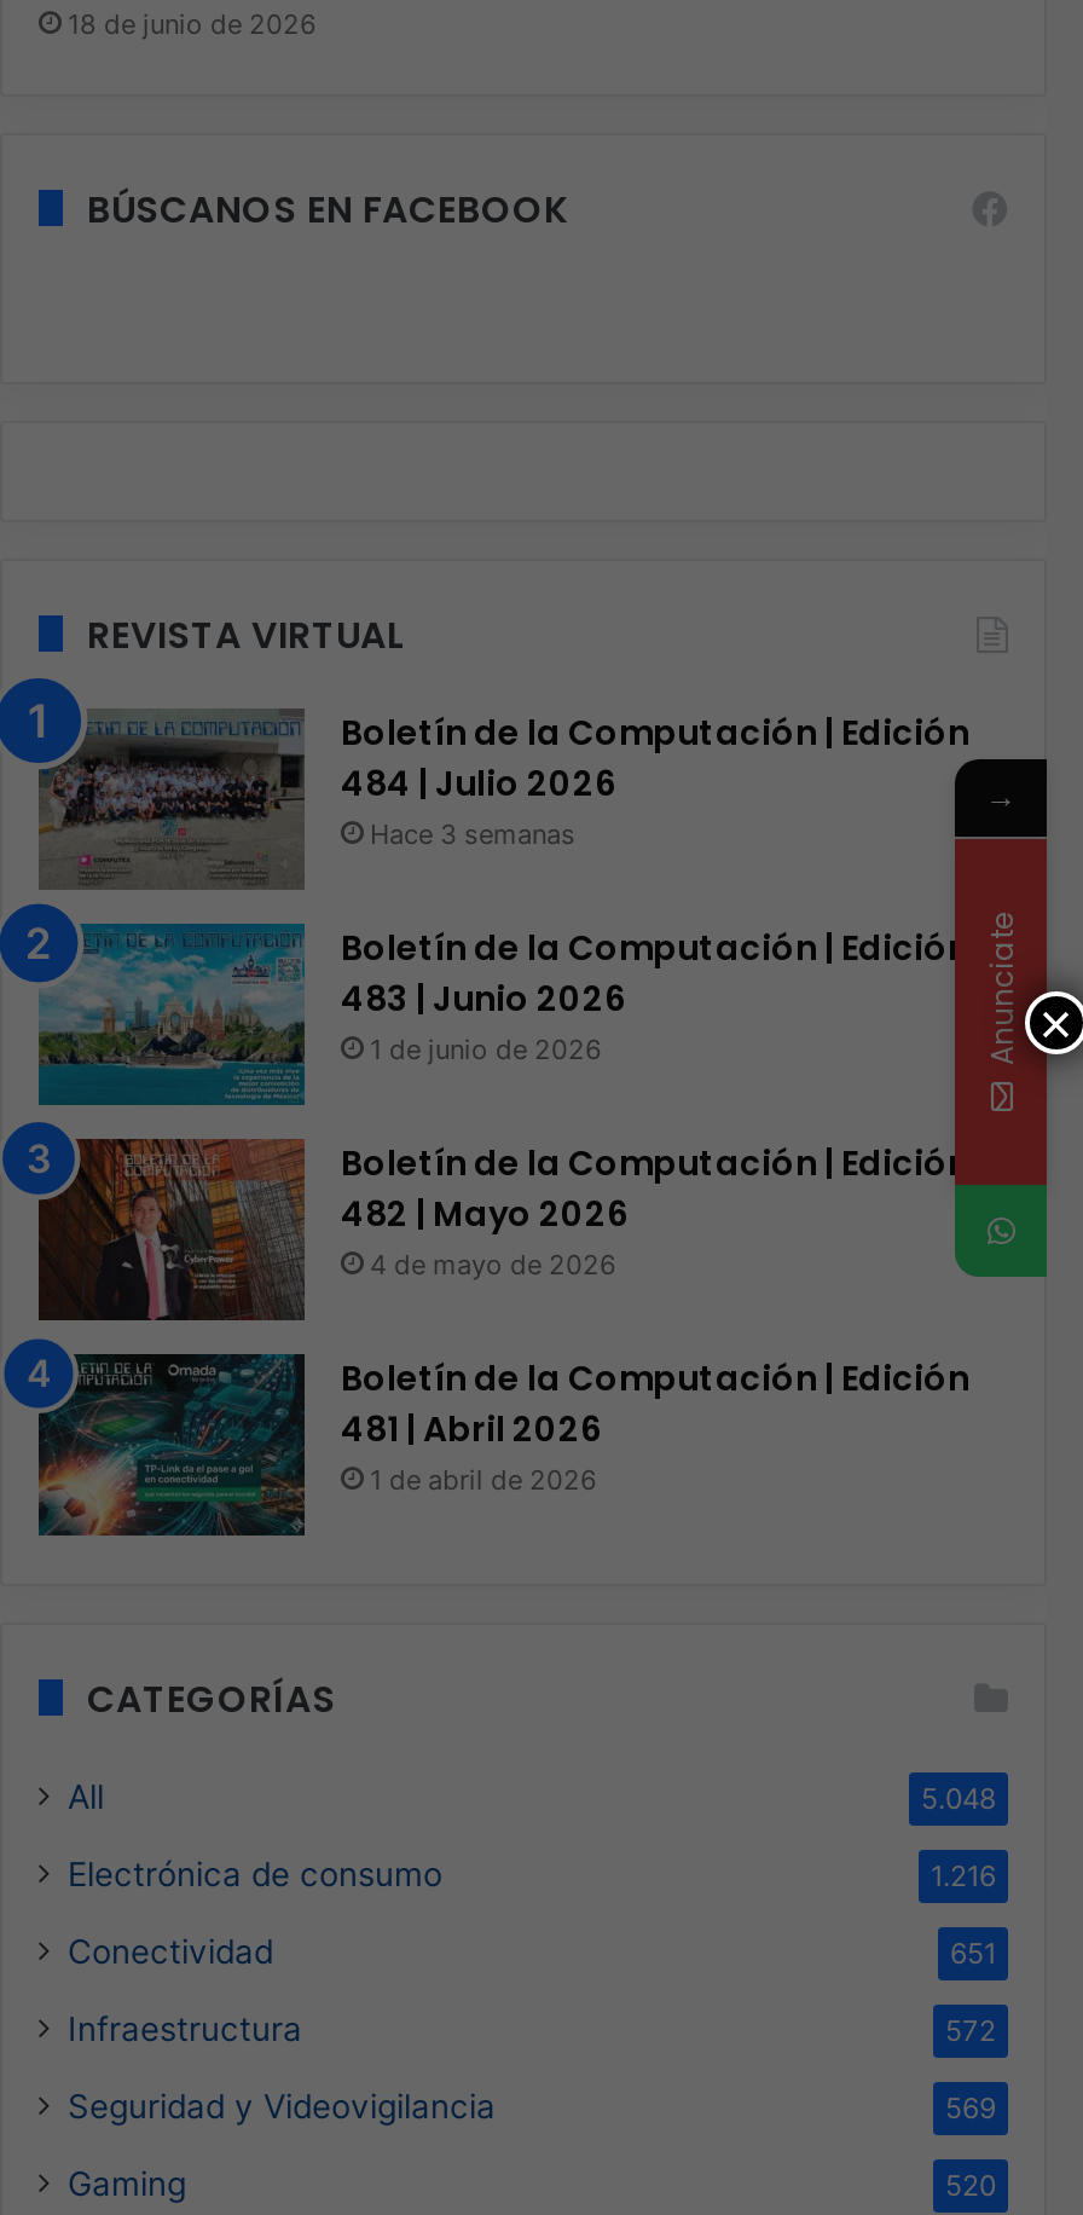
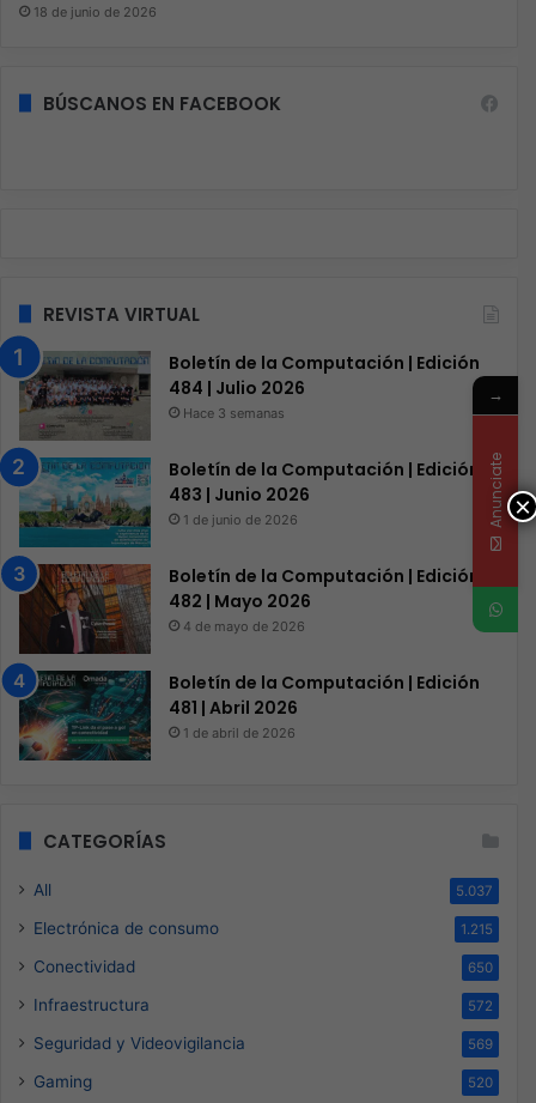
- 5.048
+ 5.037

- 1.216
+ 1.215

- 651
+ 650
